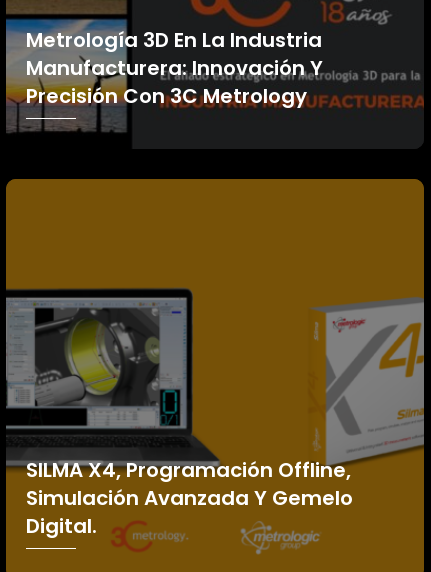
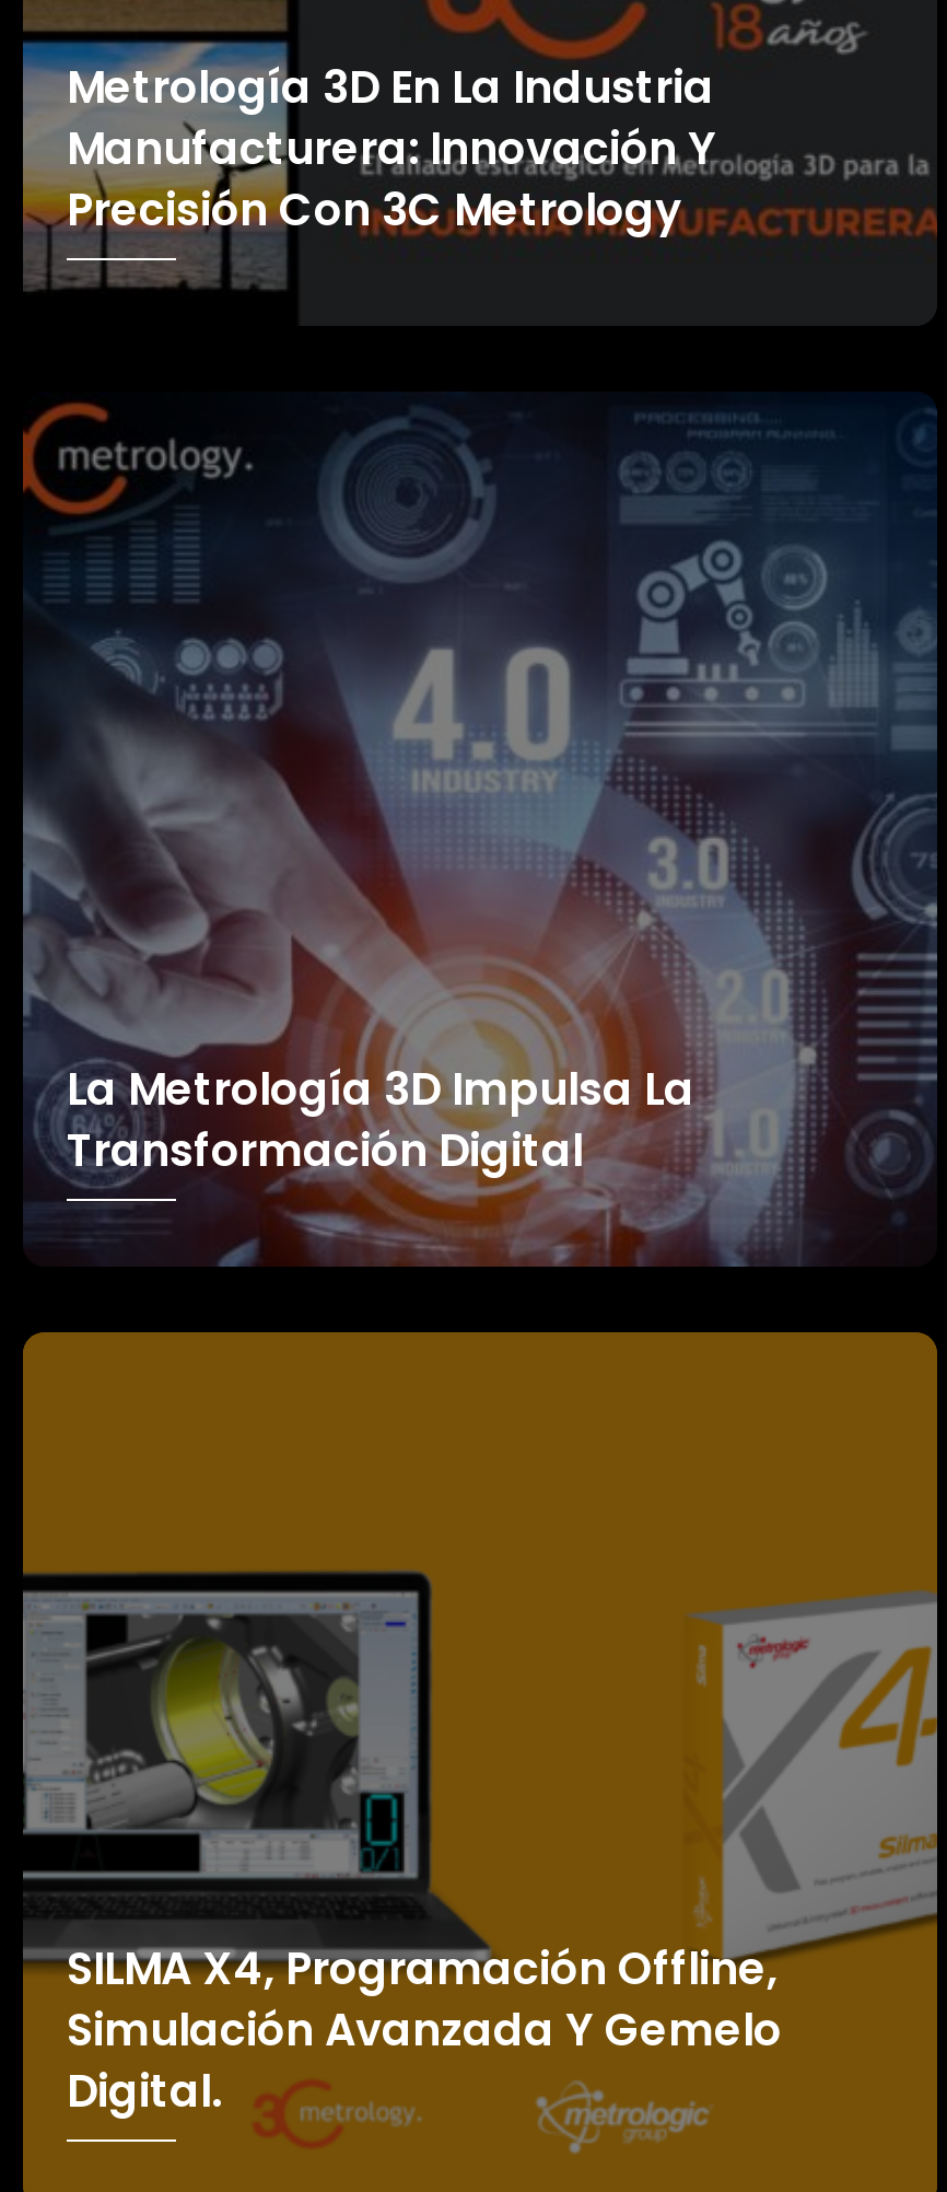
+ [image]
+ La Metrología 3D Impulsa La
+ Transformación Digital
